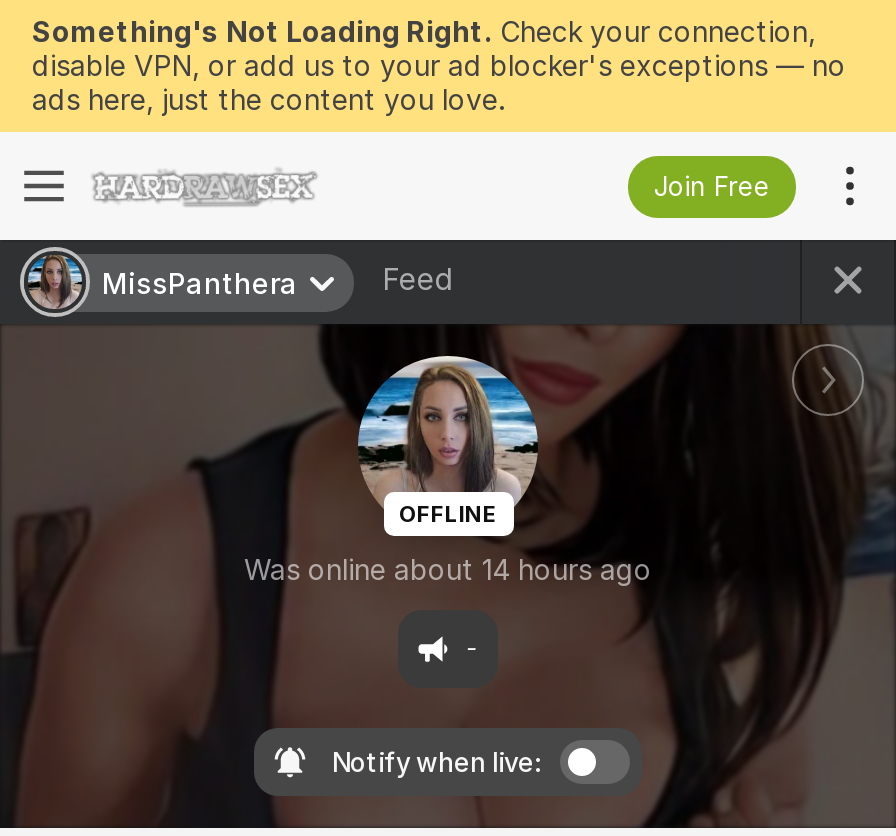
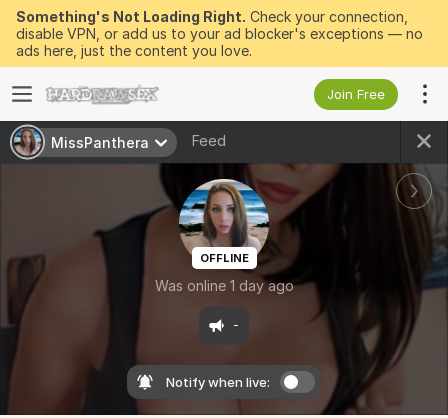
- Was online about 14 hours ago
+ Was online 1 day ago
